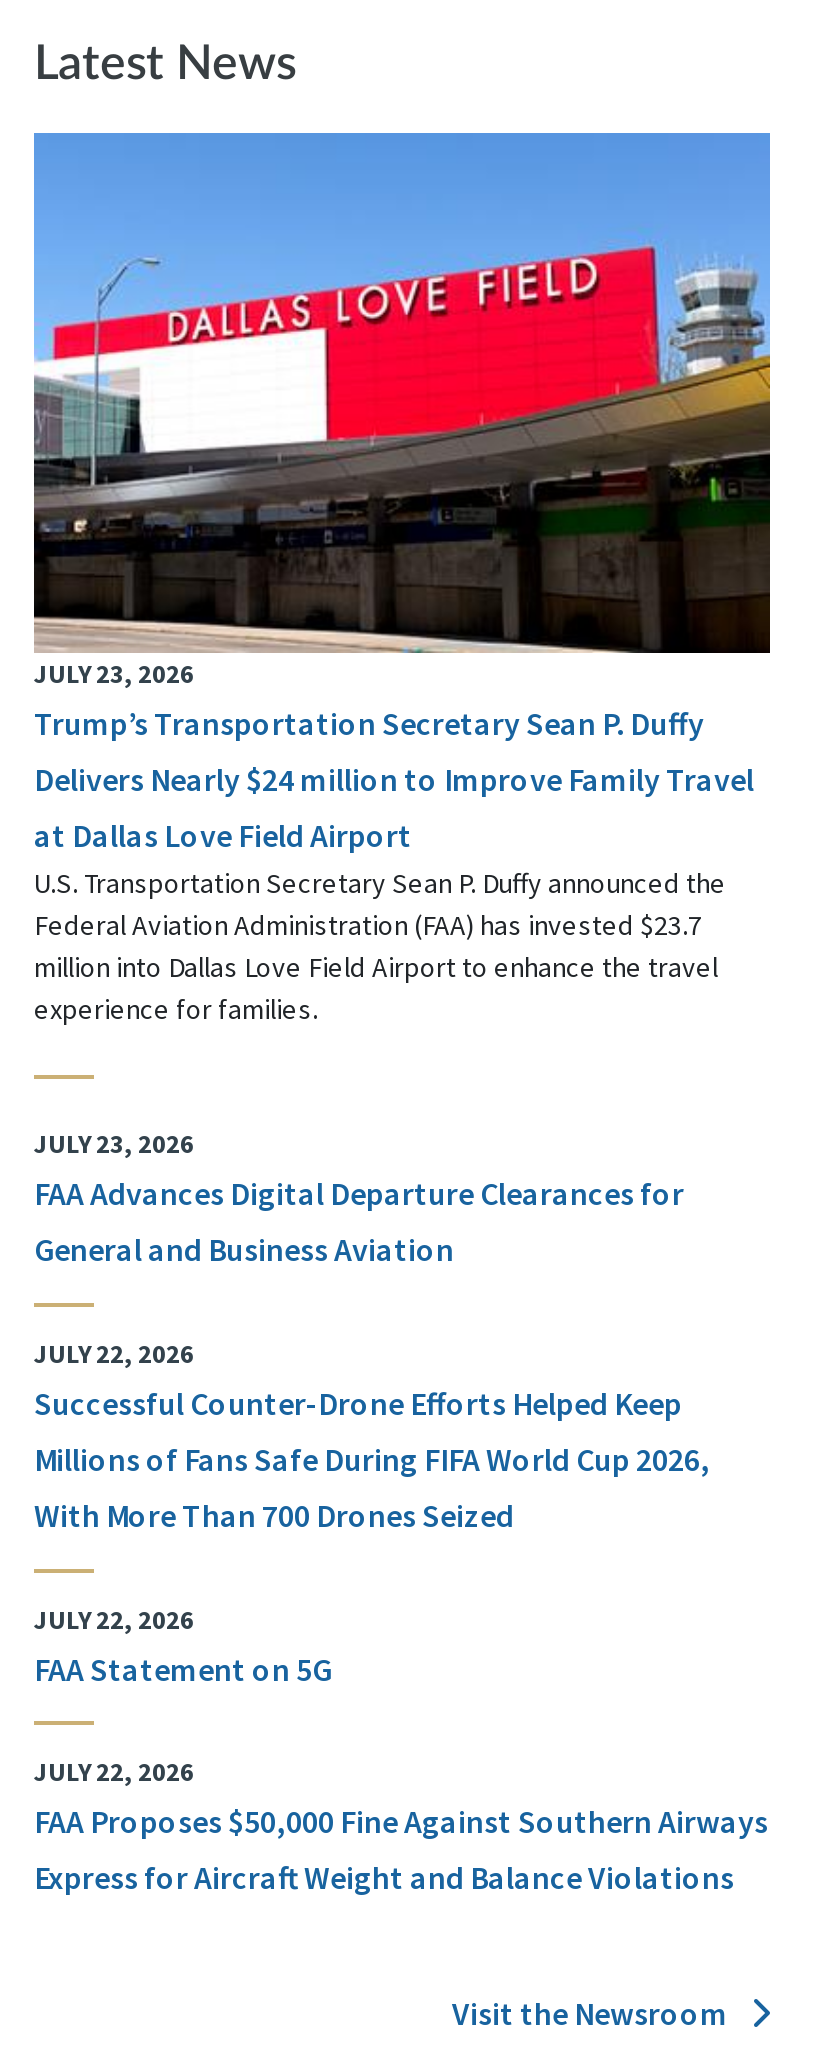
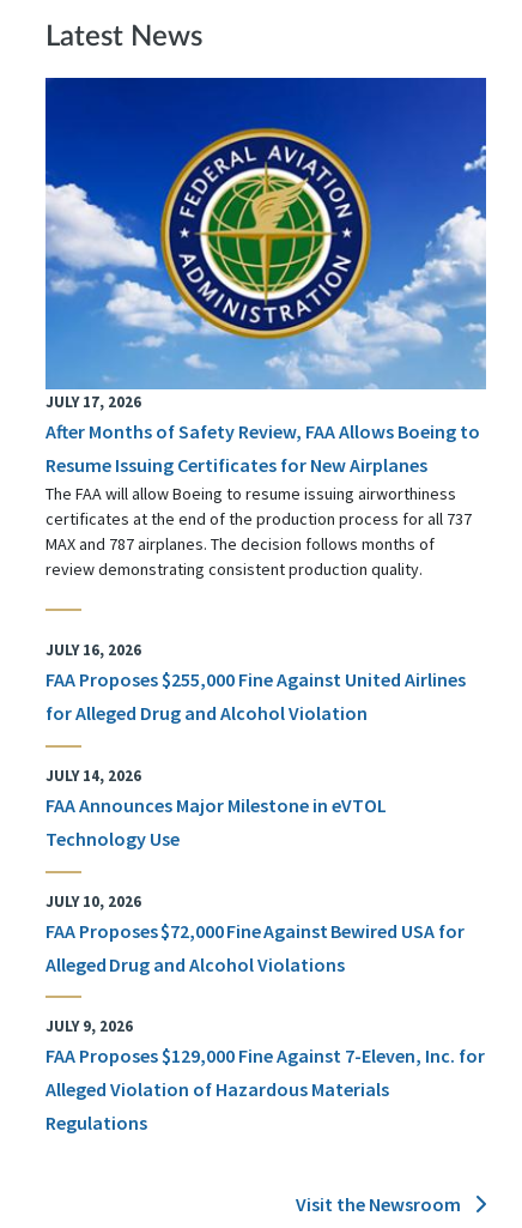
- [image]
- JULY 23, 2026
- Trump’s Transportation Secretary Sean P. Duffy
- Delivers Nearly $24 million to Improve Family Travel
- at Dallas Love Field Airport
- U.S. Transportation Secretary Sean P. Duffy announced the
- Federal Aviation Administration (FAA) has invested $23.7
- million into Dallas Love Field Airport to enhance the travel
- experience for families.
+ [image]
+ JULY 17, 2026
+ After Months of Safety Review, FAA Allows Boeing to
+ Resume Issuing Certificates for New Airplanes
+ The FAA will allow Boeing to resume issuing airworthiness
+ certificates at the end of the production process for all 737
+ MAX and 787 airplanes. The decision follows months of
+ review demonstrating consistent production quality.

- JULY 23, 2026
- FAA Advances Digital Departure Clearances for
- General and Business Aviation
+ JULY 16, 2026
+ FAA Proposes $255,000 Fine Against United Airlines
+ for Alleged Drug and Alcohol Violation

- JULY 22, 2026
- Successful Counter-Drone Efforts Helped Keep
- Millions of Fans Safe During FIFA World Cup 2026,
- With More Than 700 Drones Seized
+ JULY 14, 2026
+ FAA Announces Major Milestone in eVTOL
+ Technology Use

- JULY 22, 2026
- FAA Statement on 5G
+ JULY 10, 2026
+ FAA Proposes $72,000 Fine Against Bewired USA for
+ Alleged Drug and Alcohol Violations

- JULY 22, 2026
- FAA Proposes $50,000 Fine Against Southern Airways
- Express for Aircraft Weight and Balance Violations
+ JULY 9, 2026
+ FAA Proposes $129,000 Fine Against 7-Eleven, Inc. for
+ Alleged Violation of Hazardous Materials
+ Regulations
